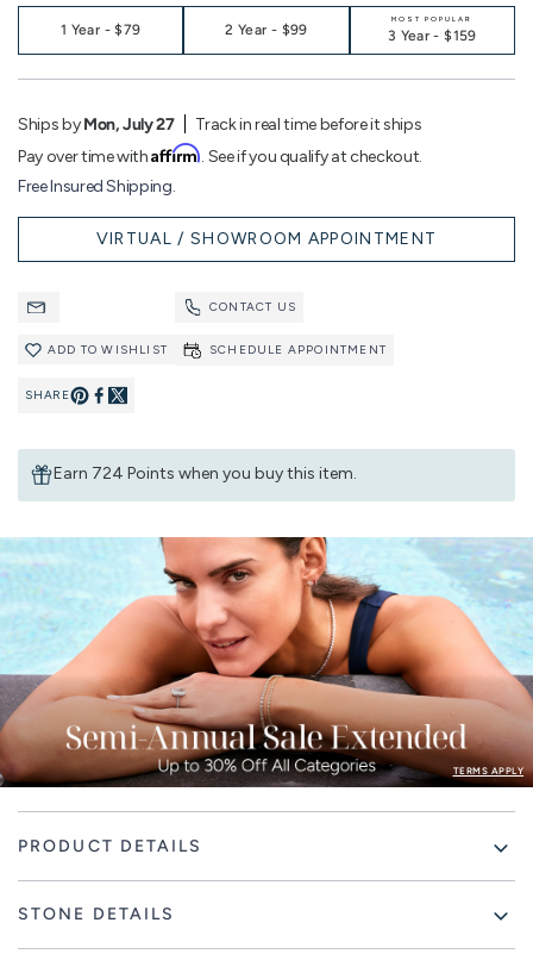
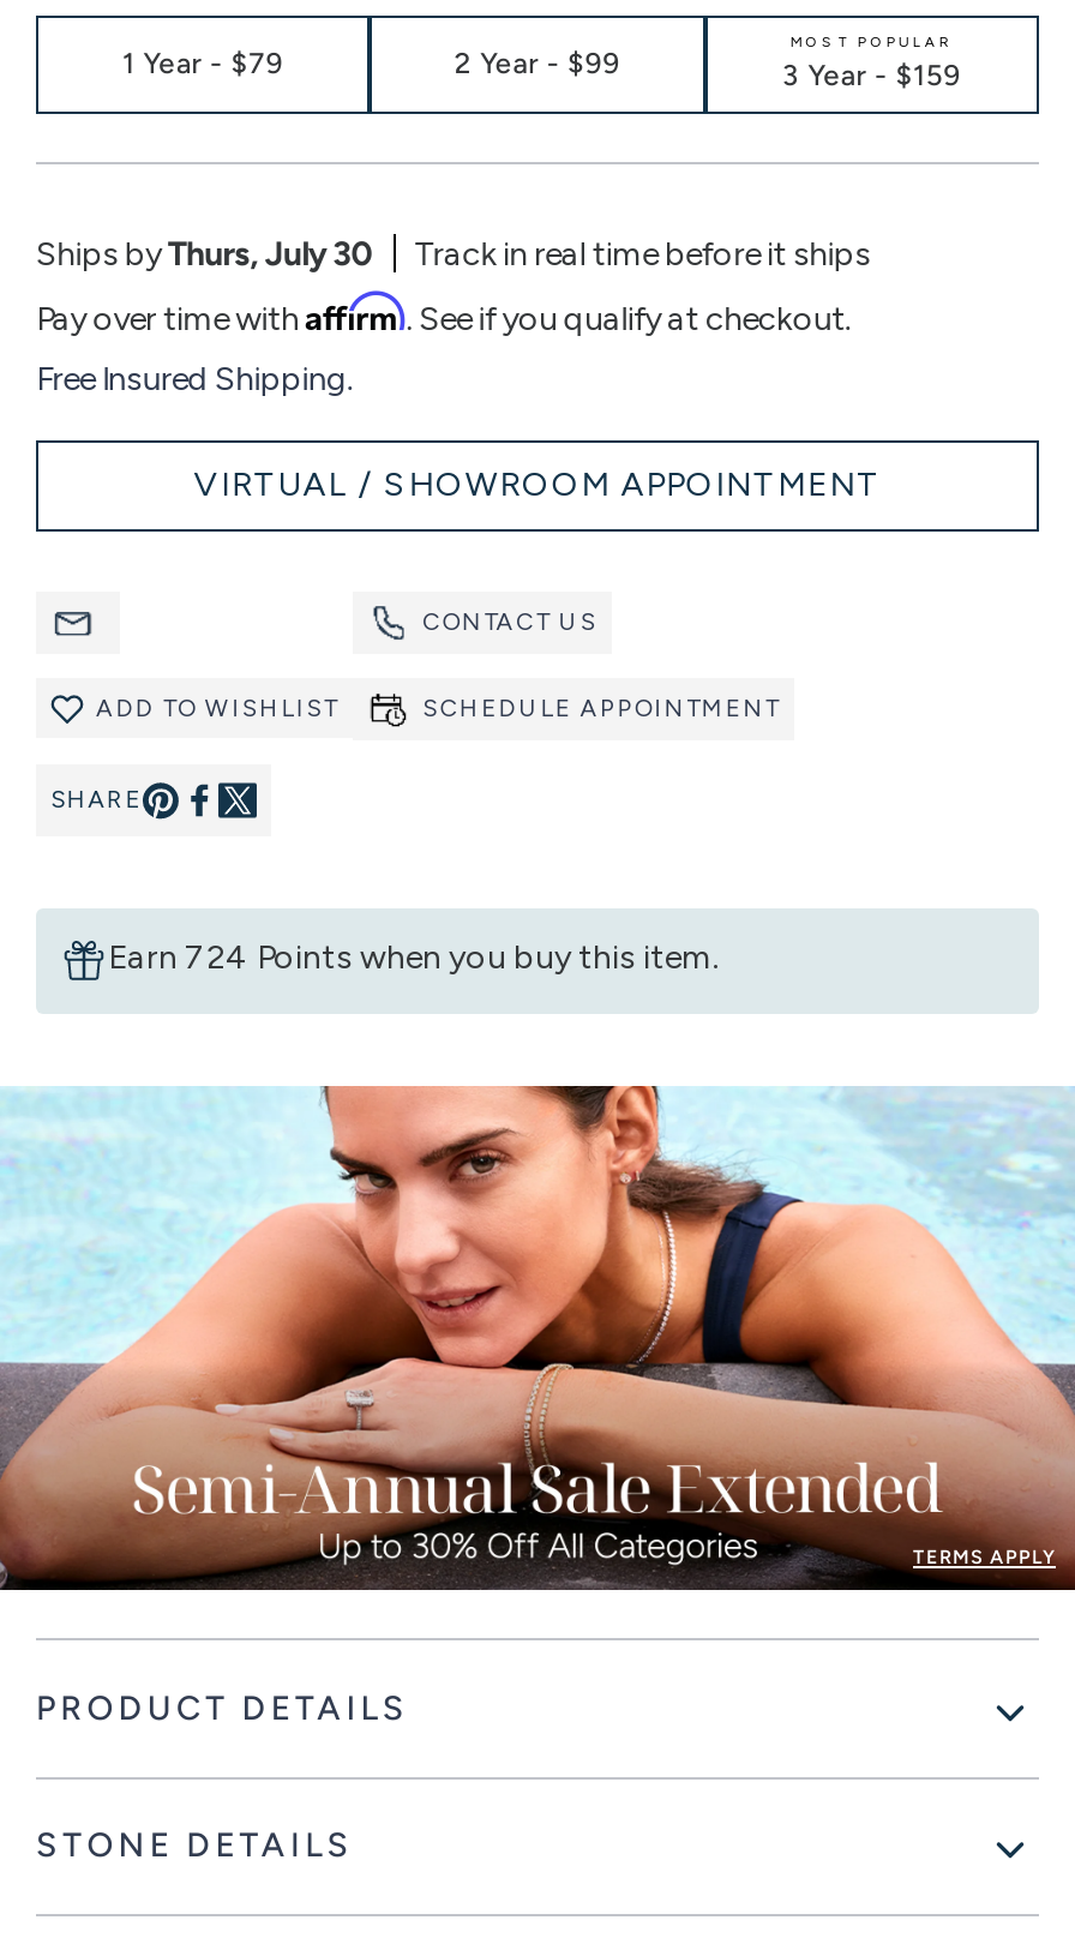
- Ships byMon, July 27
+ Ships byThurs, July 30
